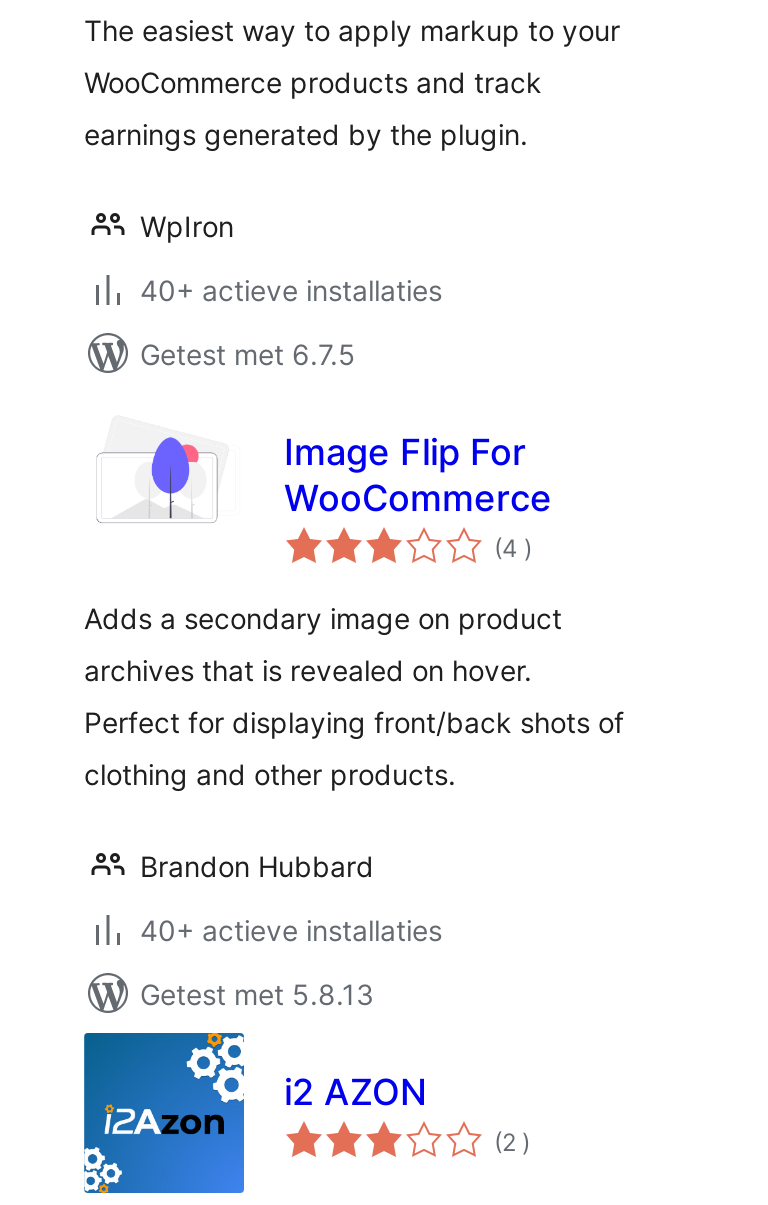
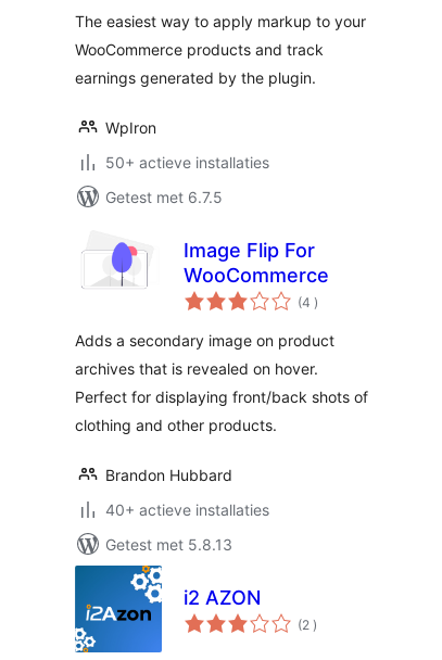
- 40+ actieve installaties
+ 50+ actieve installaties
